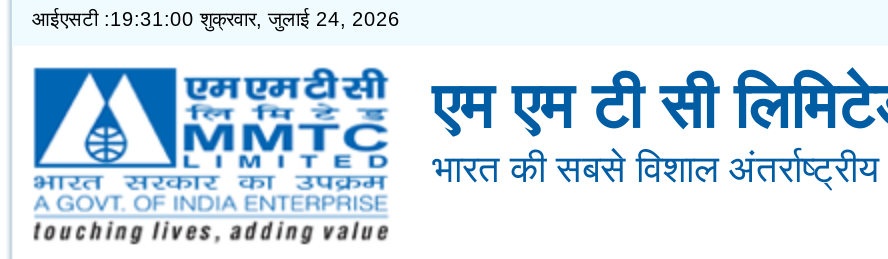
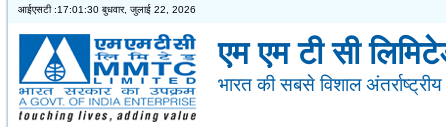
- आईएसटी :19:31:00 शुक्रवार, जुलाई 24, 2026
+ आईएसटी :17:01:30 बुधवार, जुलाई 22, 2026
